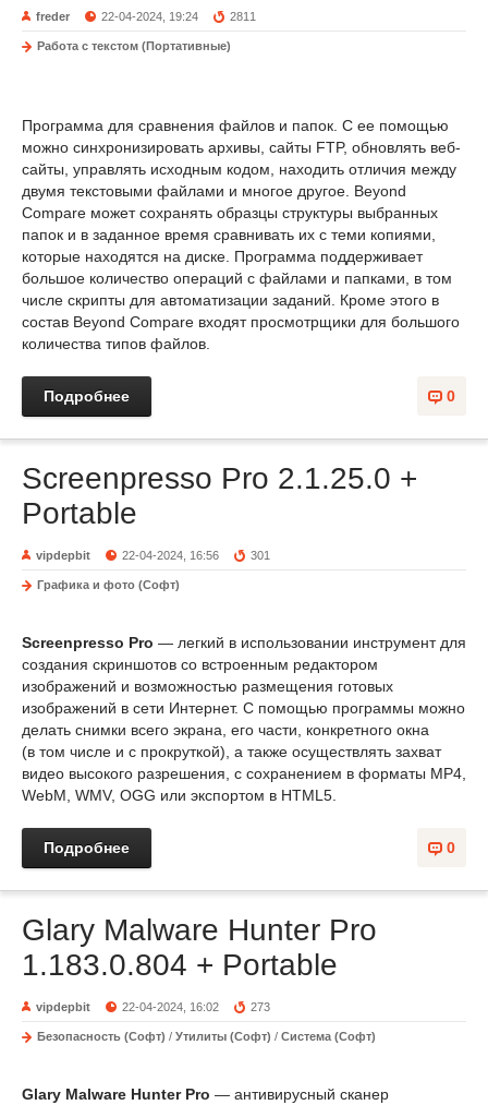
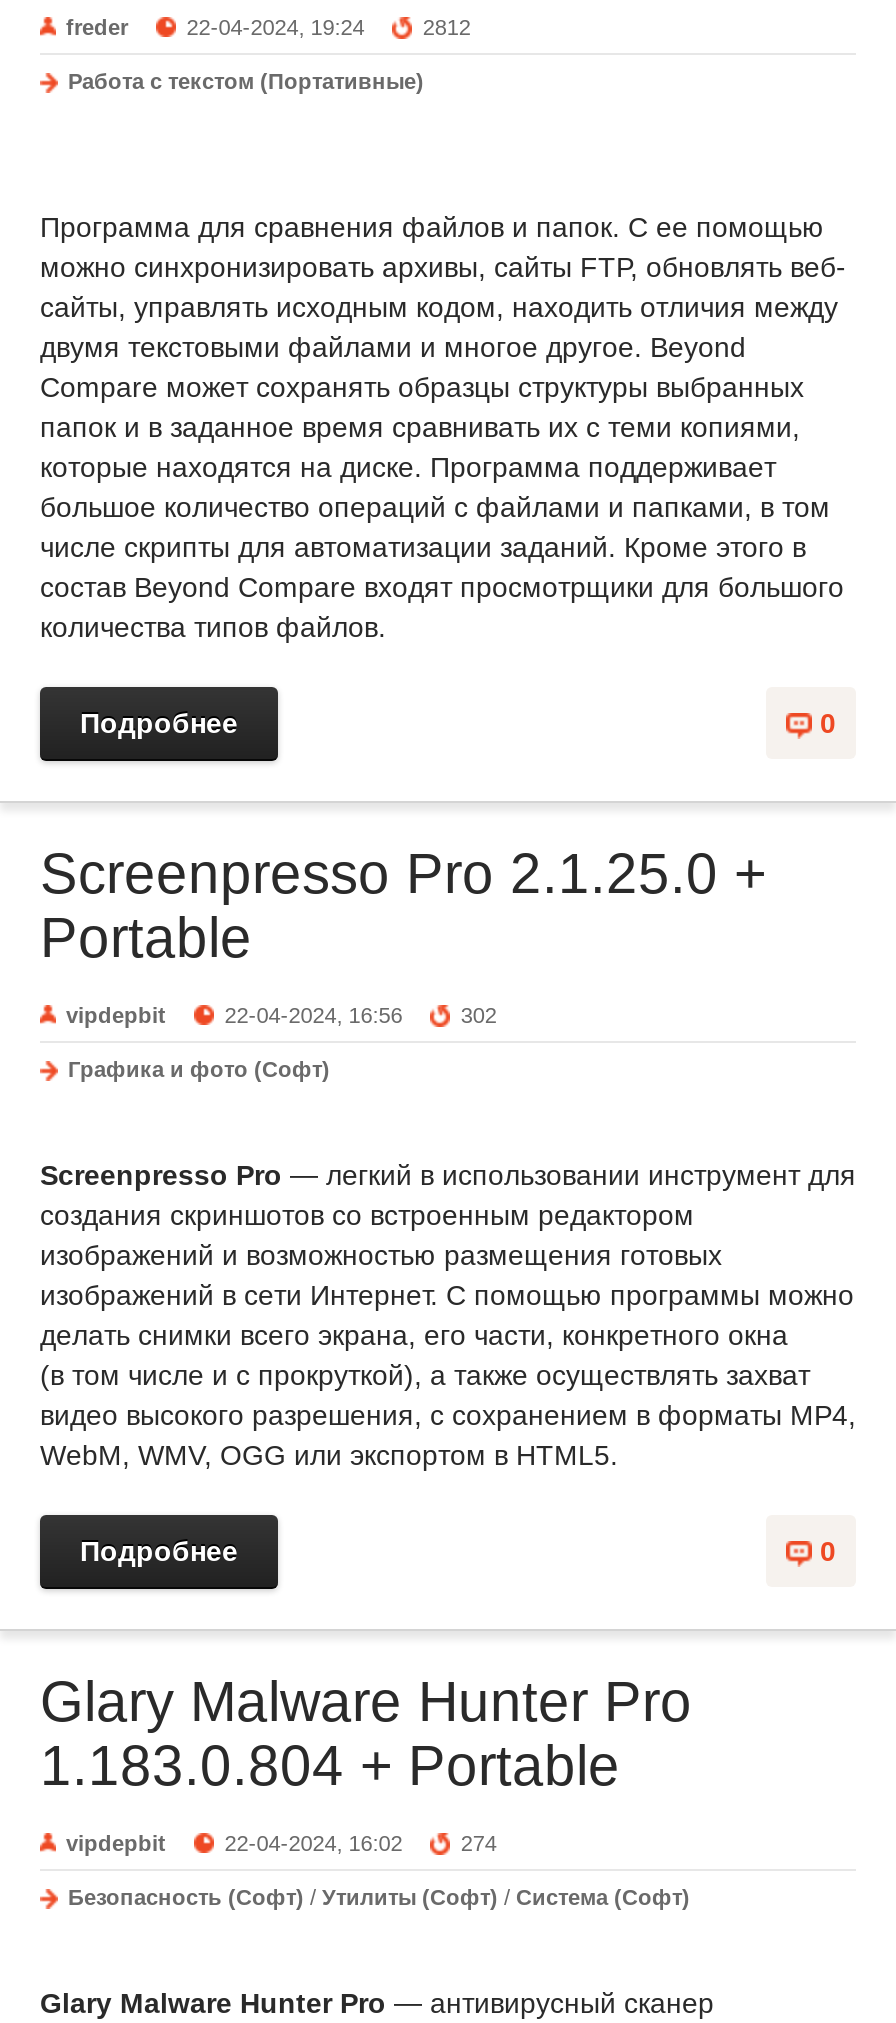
- 2811
+ 2812

- 301
+ 302

- 273
+ 274
